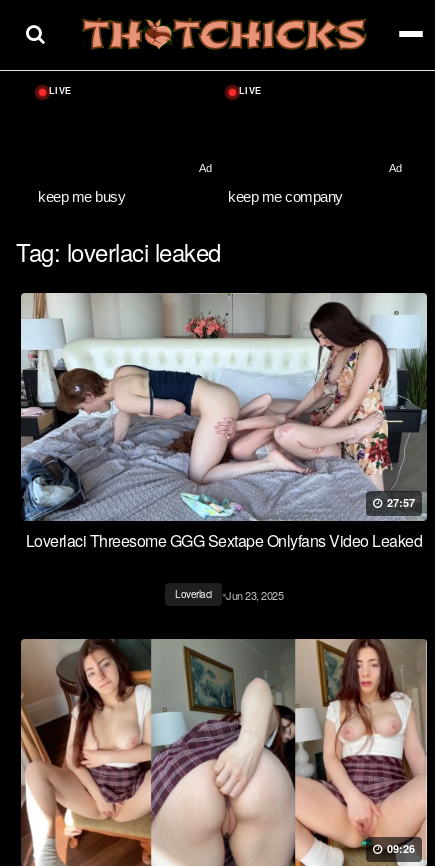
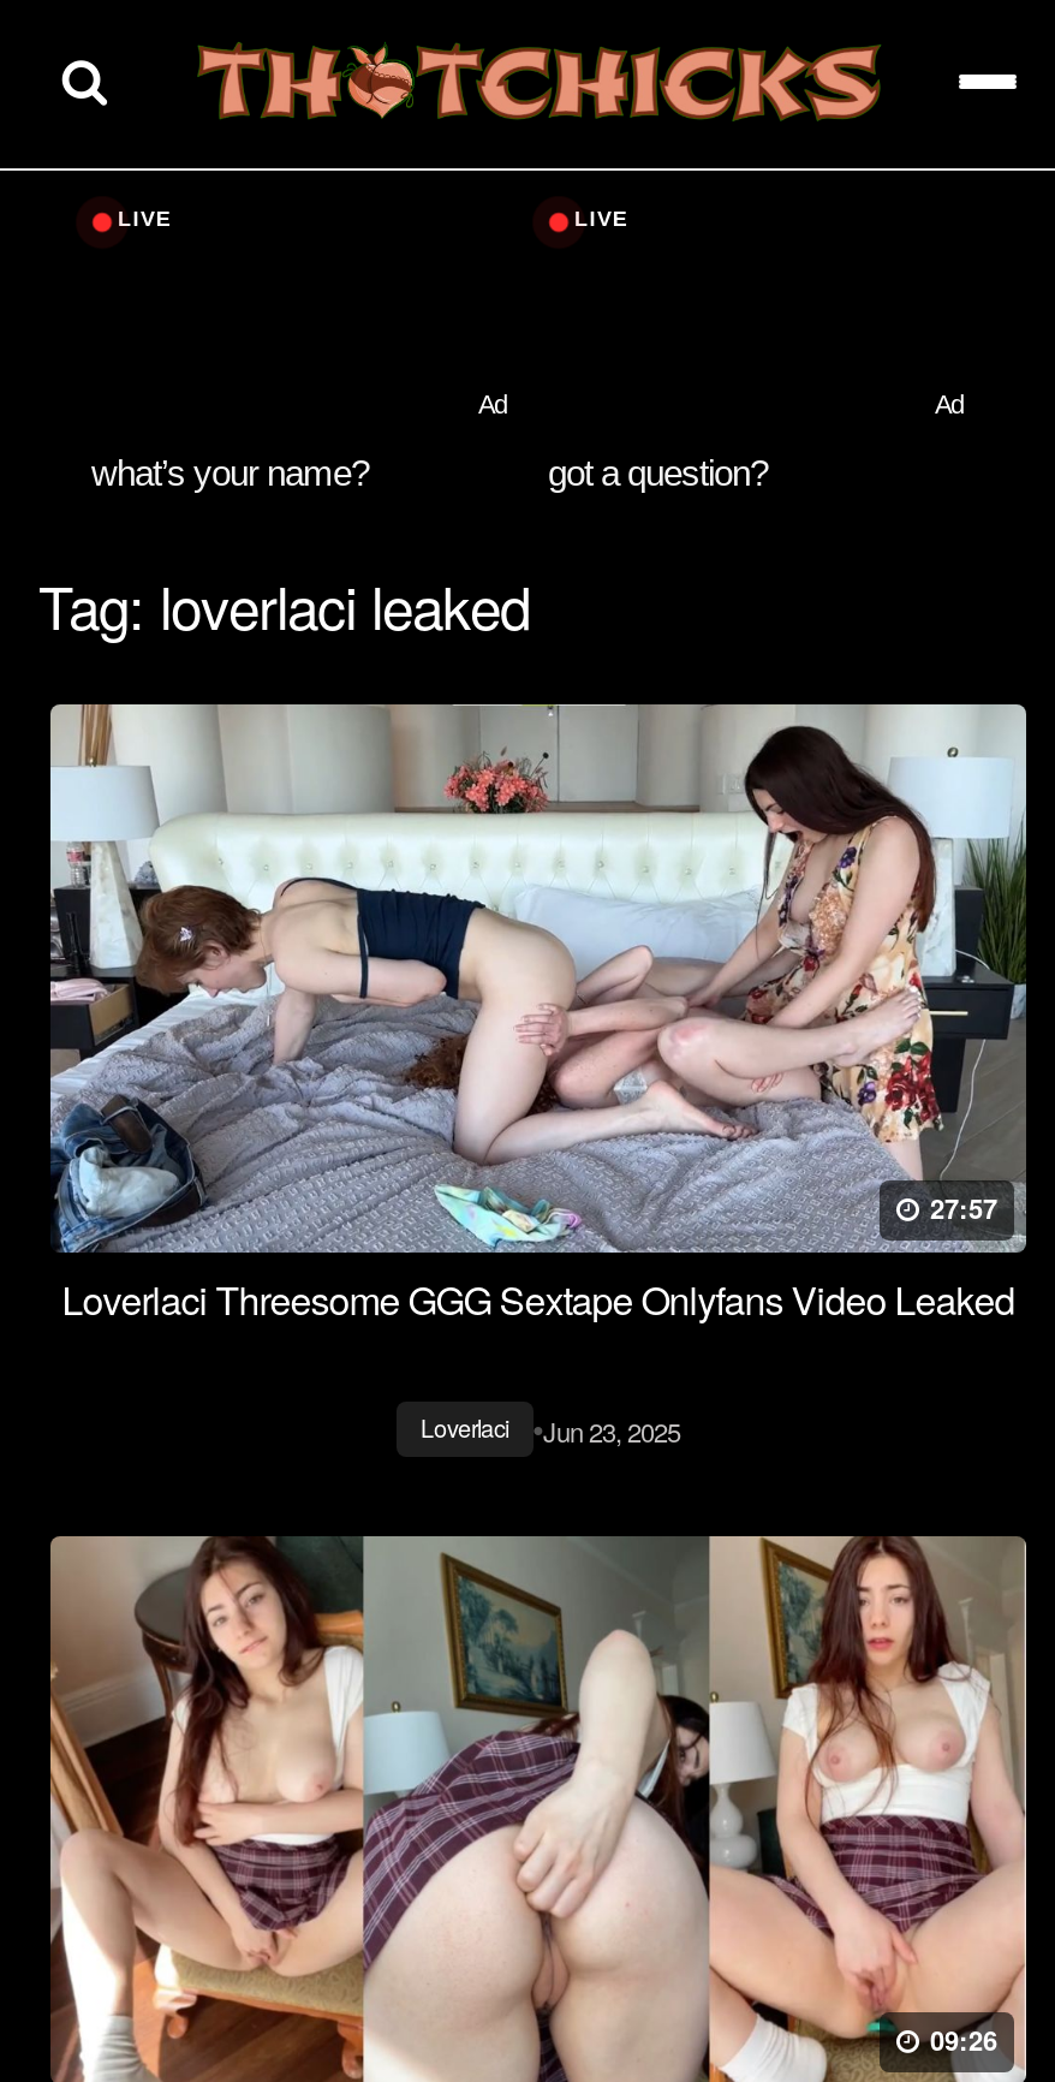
- keep me busy
- keep me company
+ what’s your name?
+ got a question?
